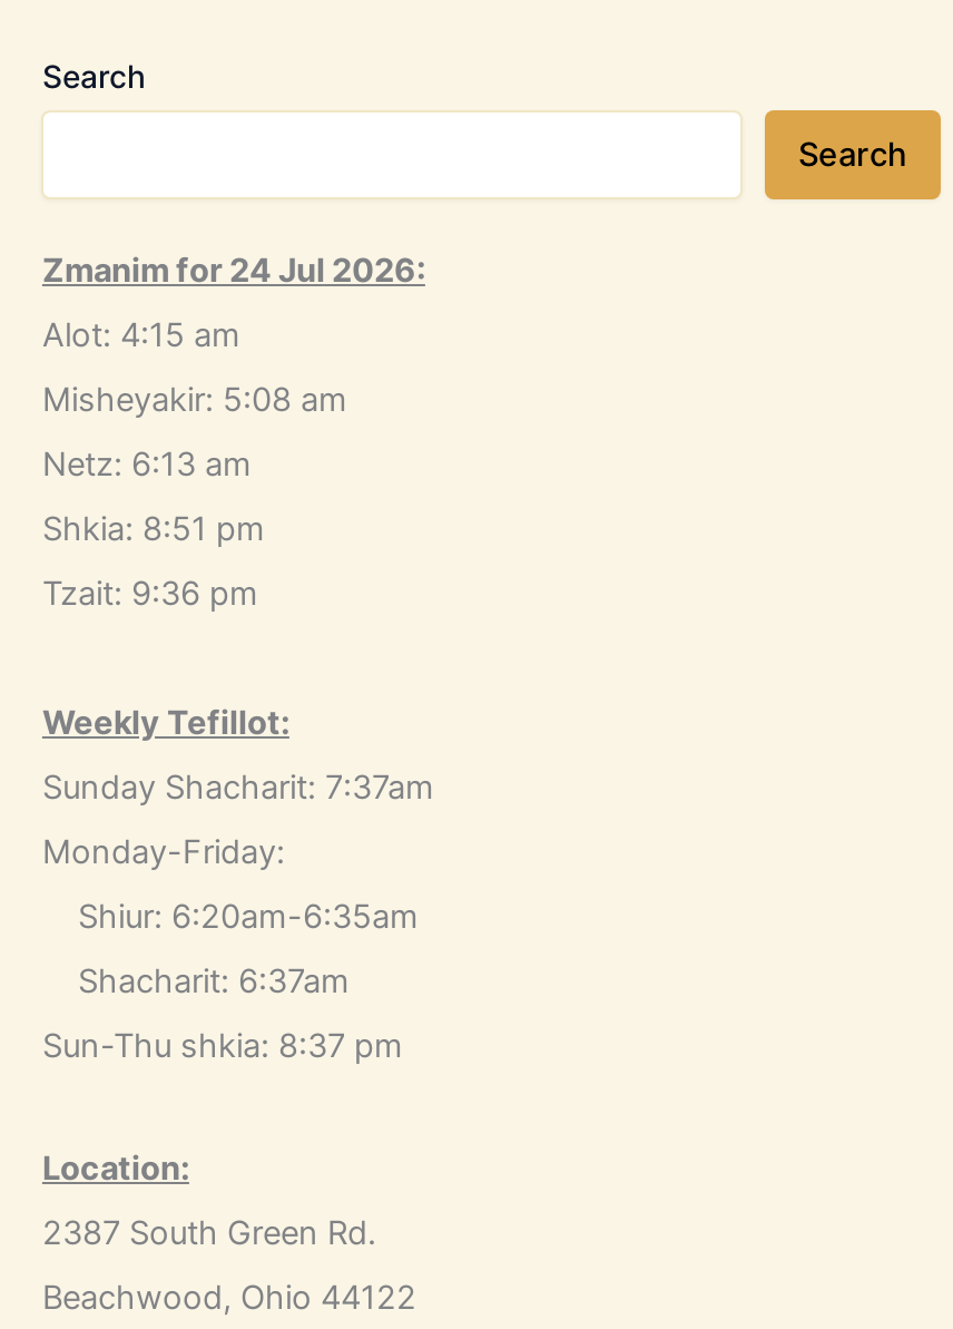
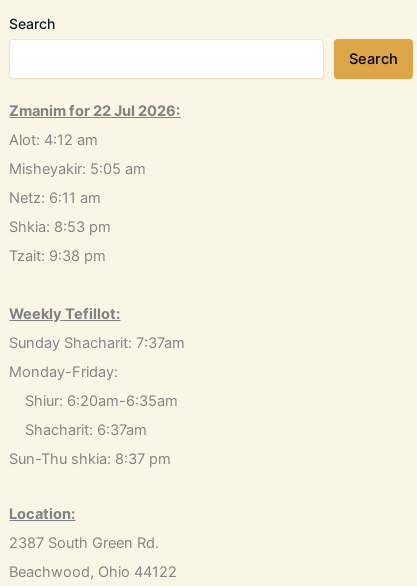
- Zmanim for 24 Jul 2026:
+ Zmanim for 22 Jul 2026:

- Alot: 4:15 am
+ Alot: 4:12 am

- Misheyakir: 5:08 am
+ Misheyakir: 5:05 am

- Netz: 6:13 am
+ Netz: 6:11 am

- Shkia: 8:51 pm
+ Shkia: 8:53 pm

- Tzait: 9:36 pm
+ Tzait: 9:38 pm
